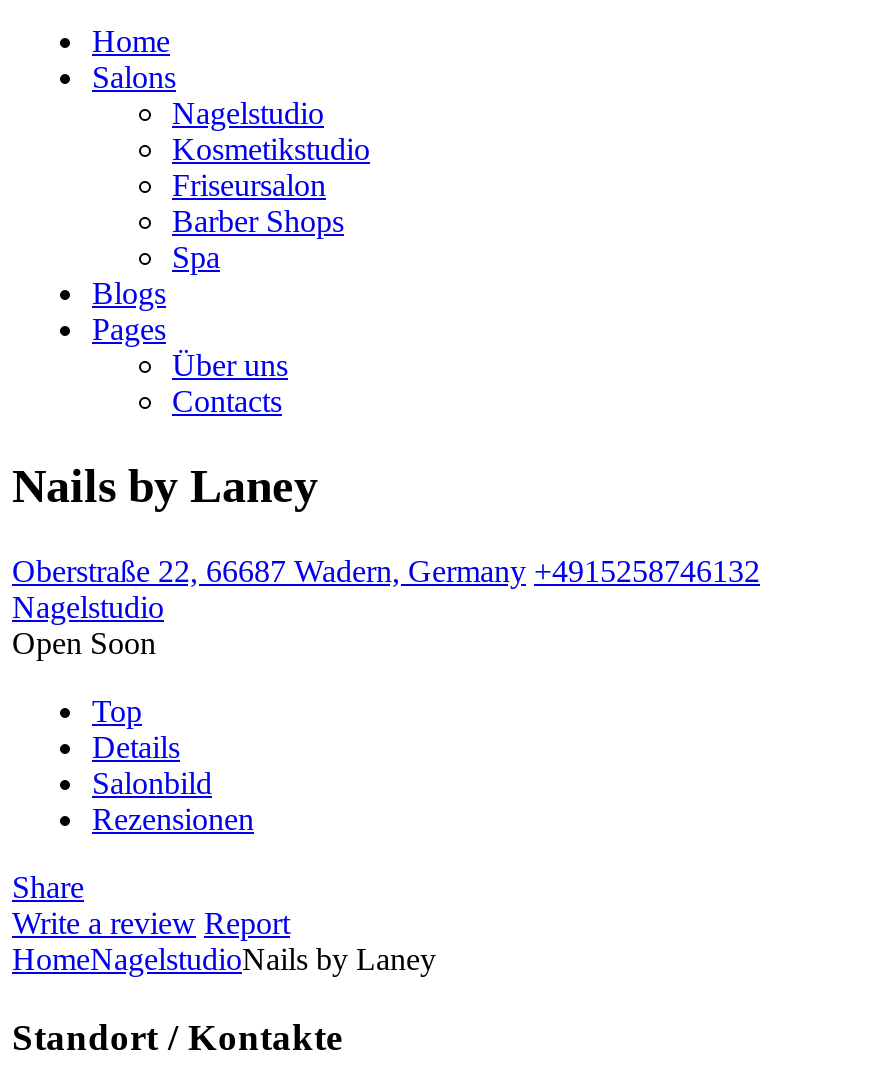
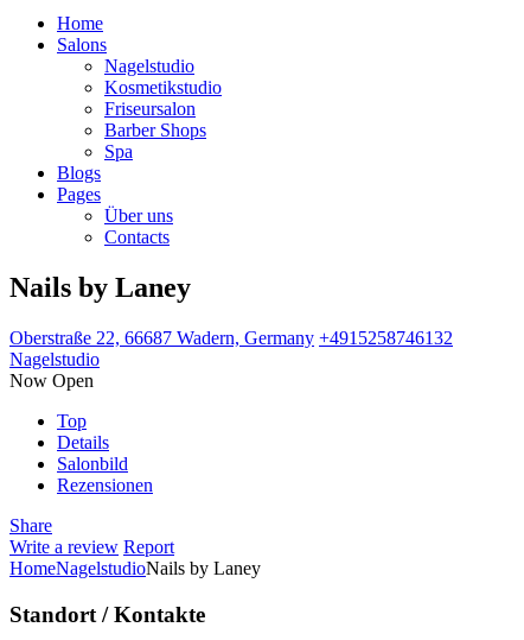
- Open Soon
+ Now Open
